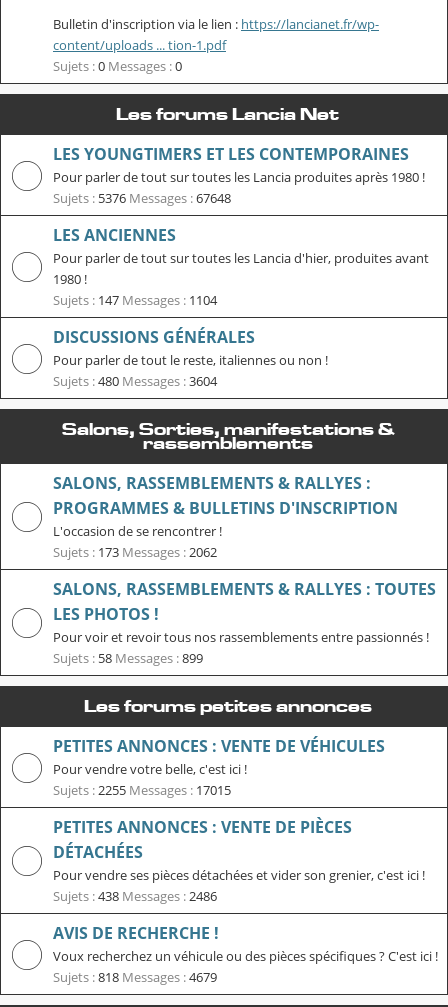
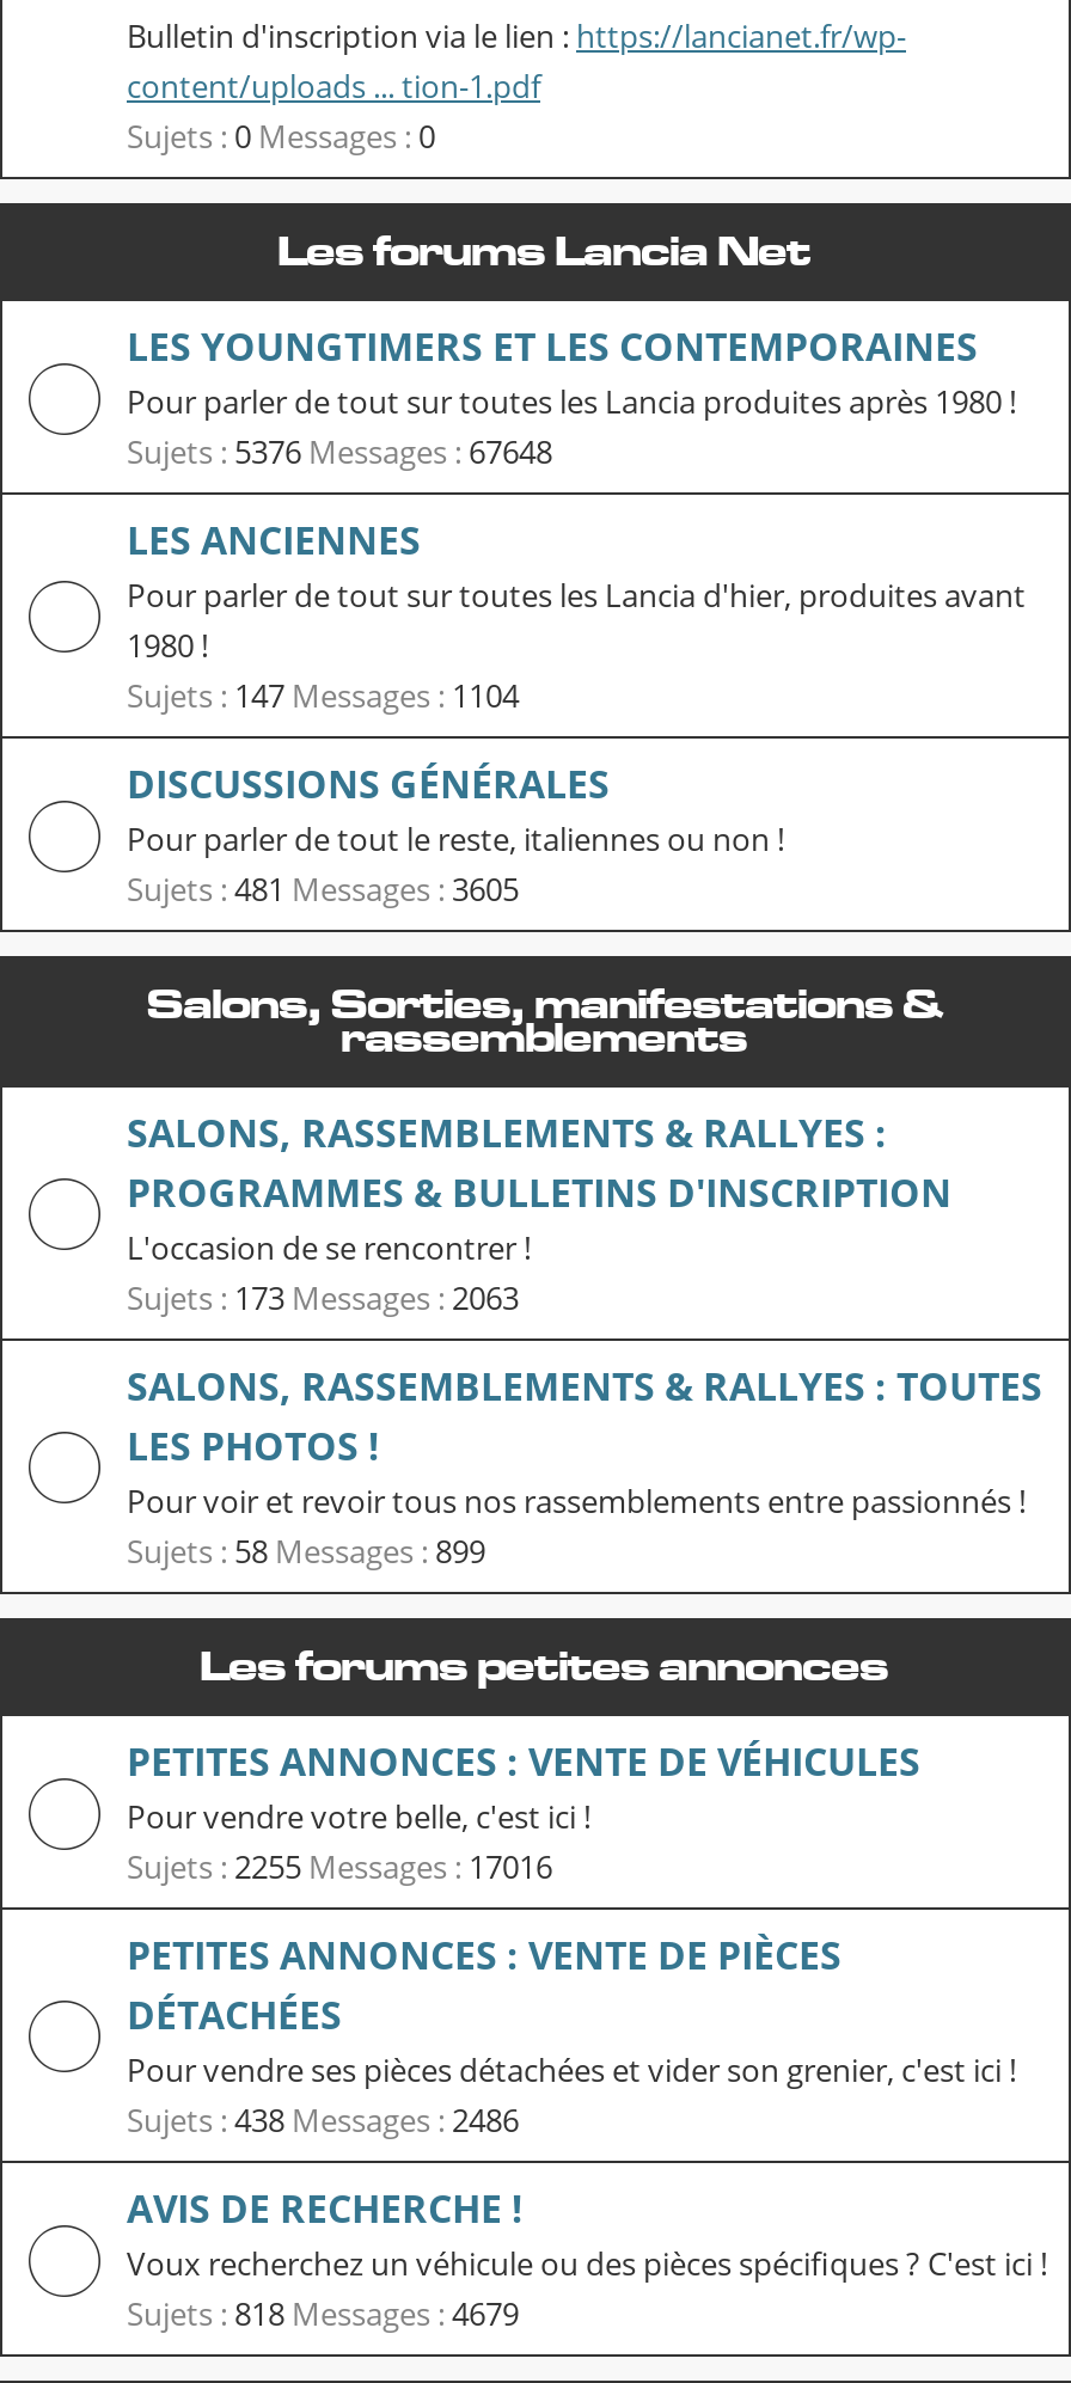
- Sujets : 480 Messages : 3604
+ Sujets : 481 Messages : 3605

- Sujets : 173 Messages : 2062
+ Sujets : 173 Messages : 2063

- Sujets : 2255 Messages : 17015
+ Sujets : 2255 Messages : 17016
